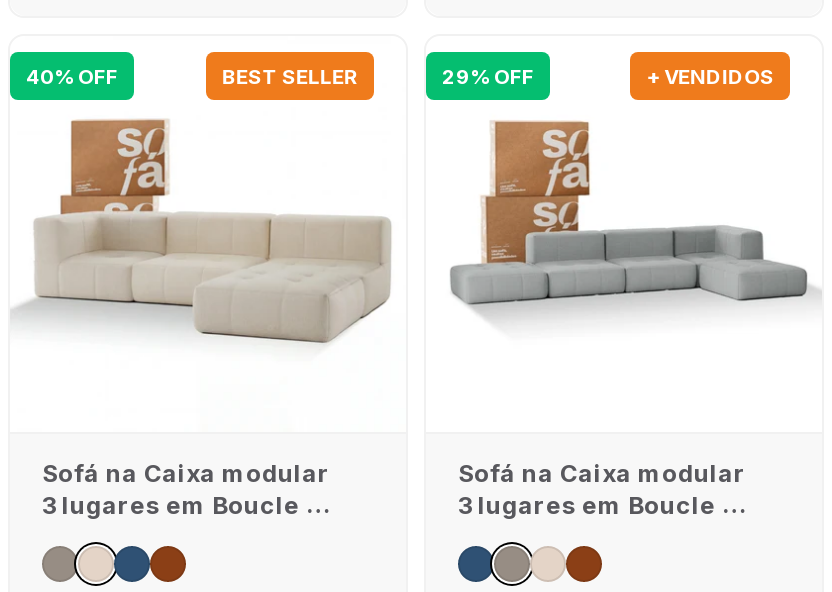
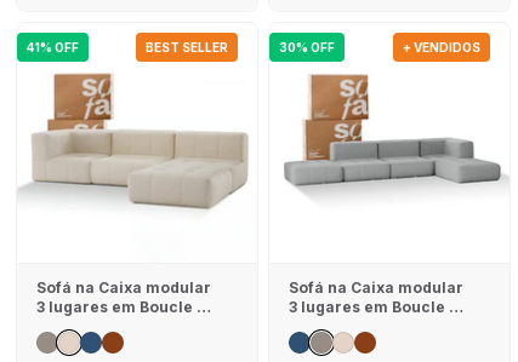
- 40% OFF
+ 41% OFF

- 29% OFF
+ 30% OFF
